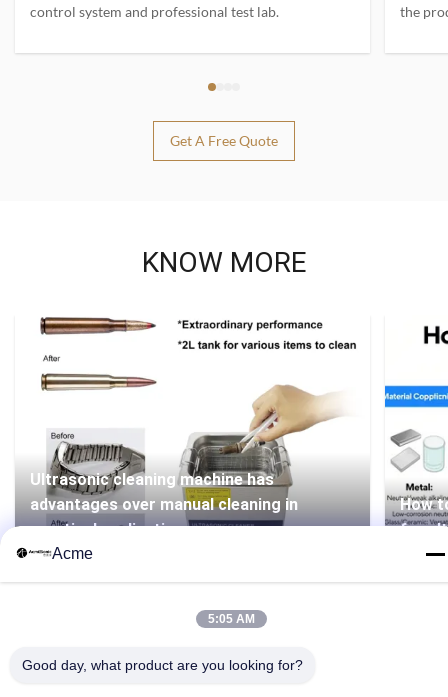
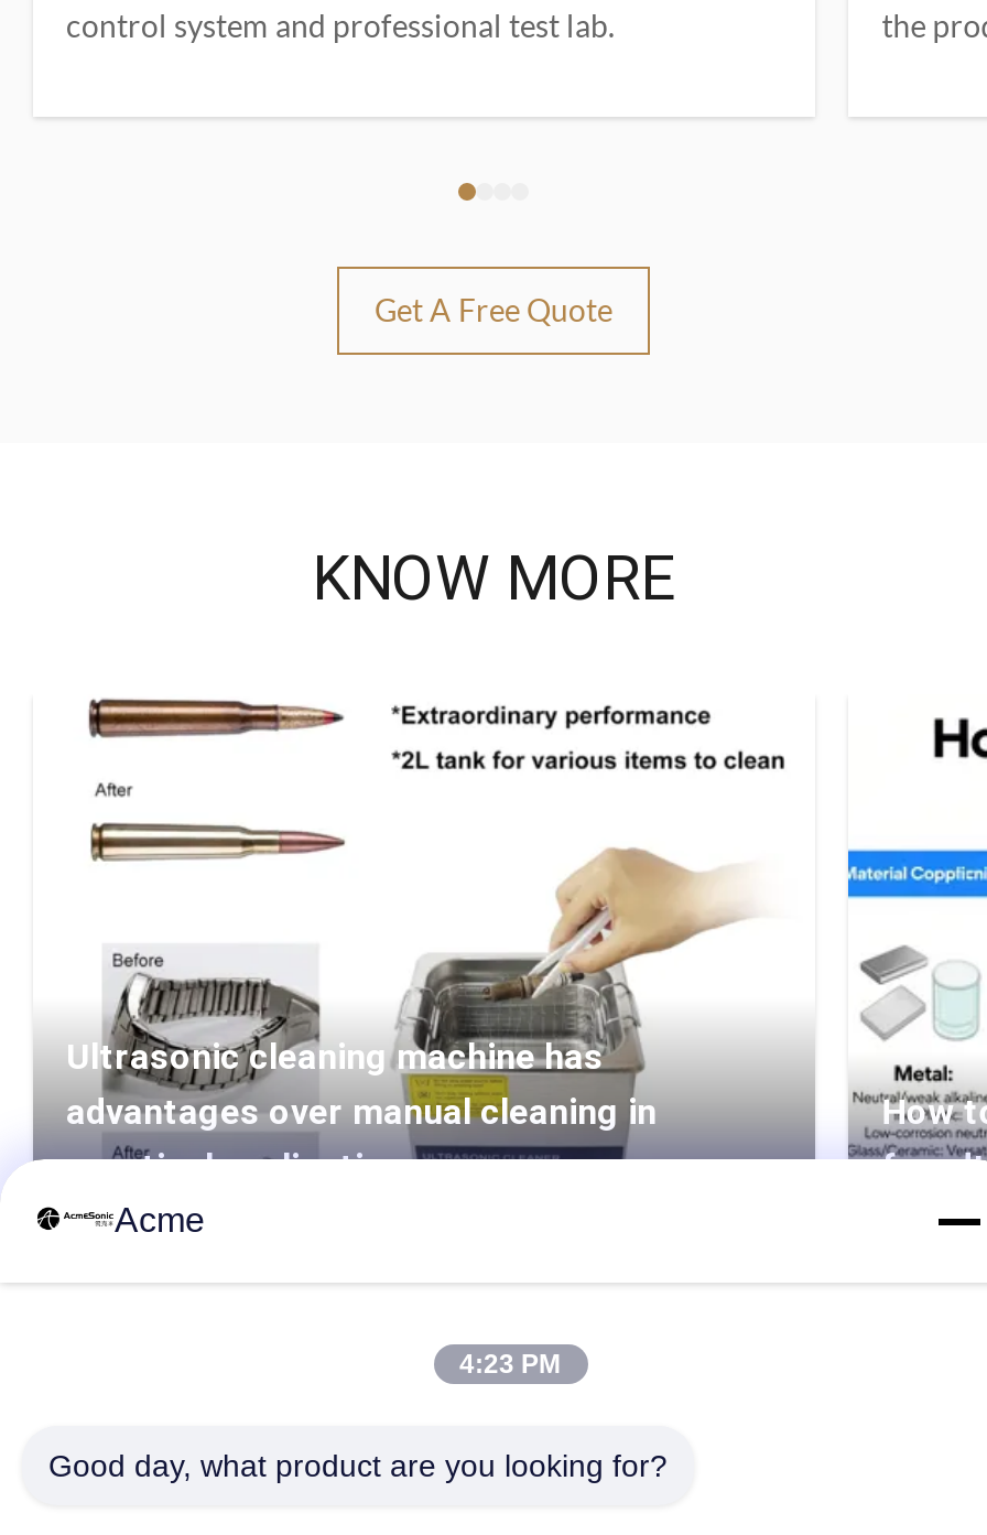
- 5:05 AM
+ 4:23 PM
